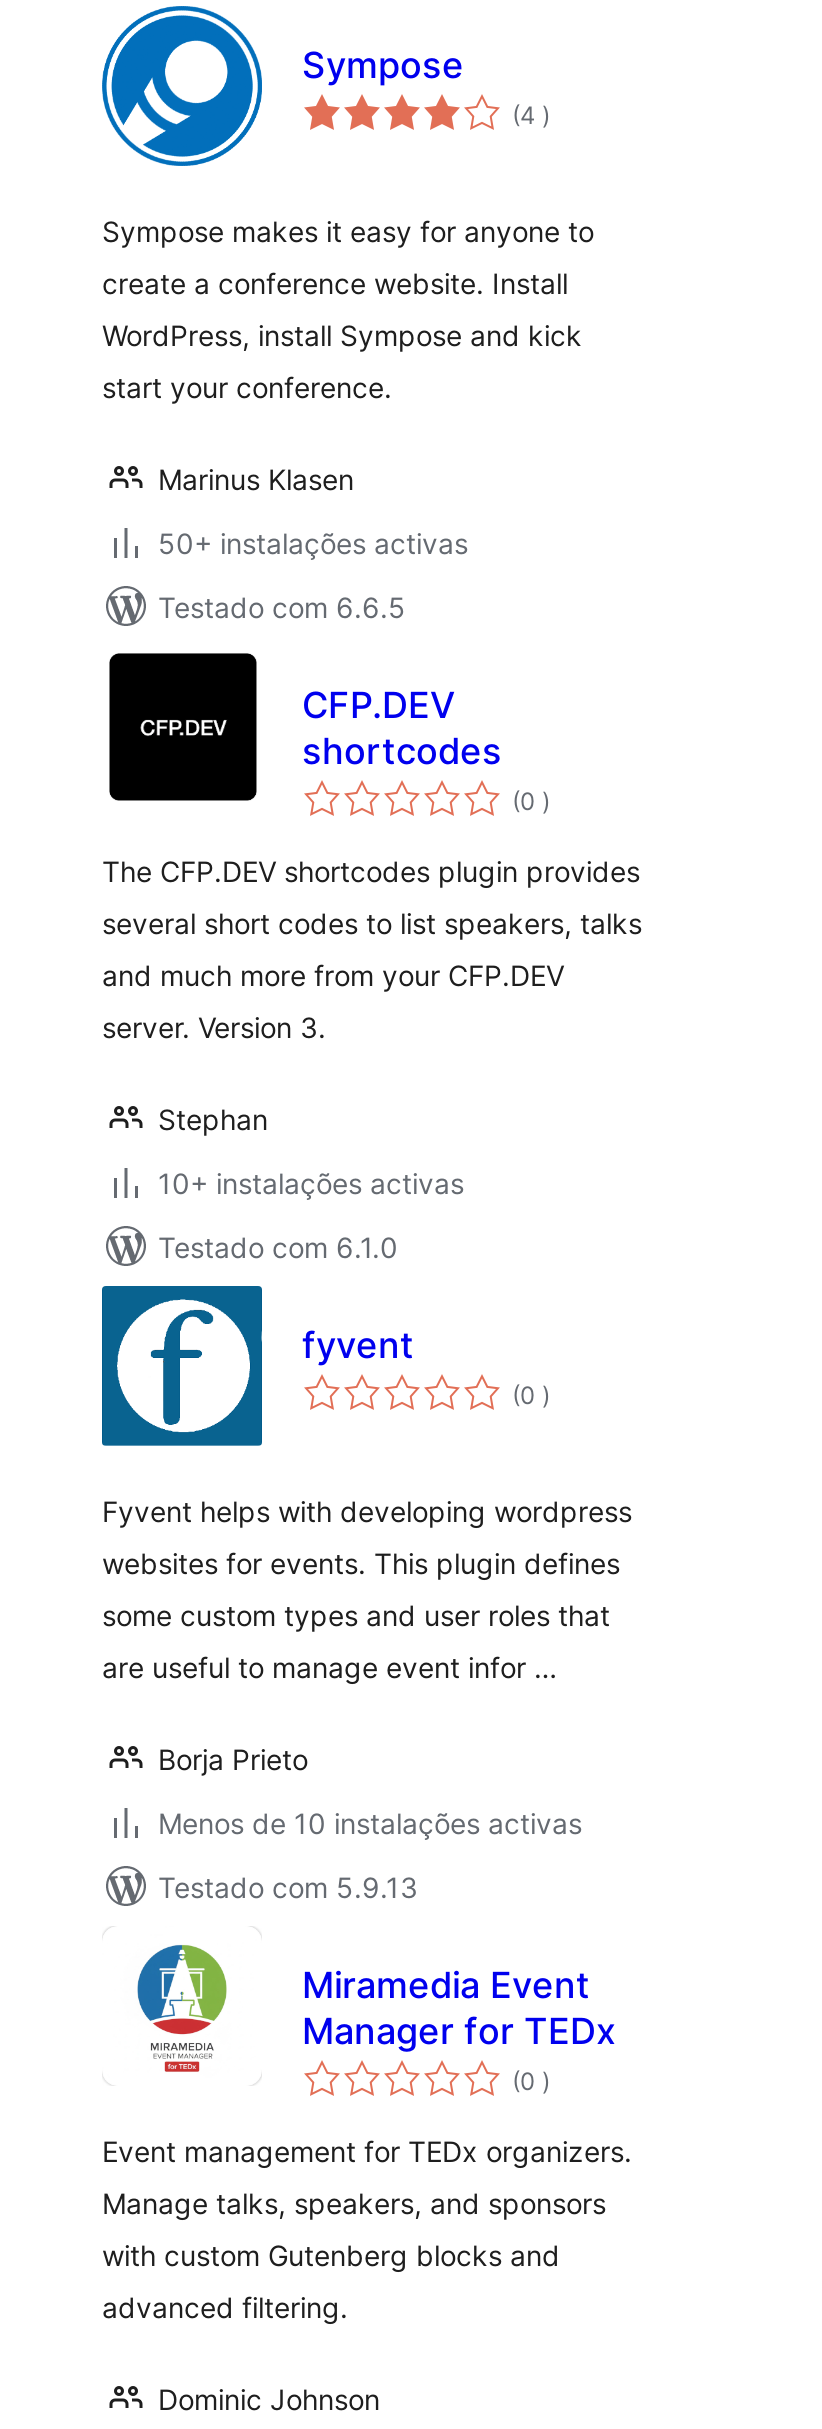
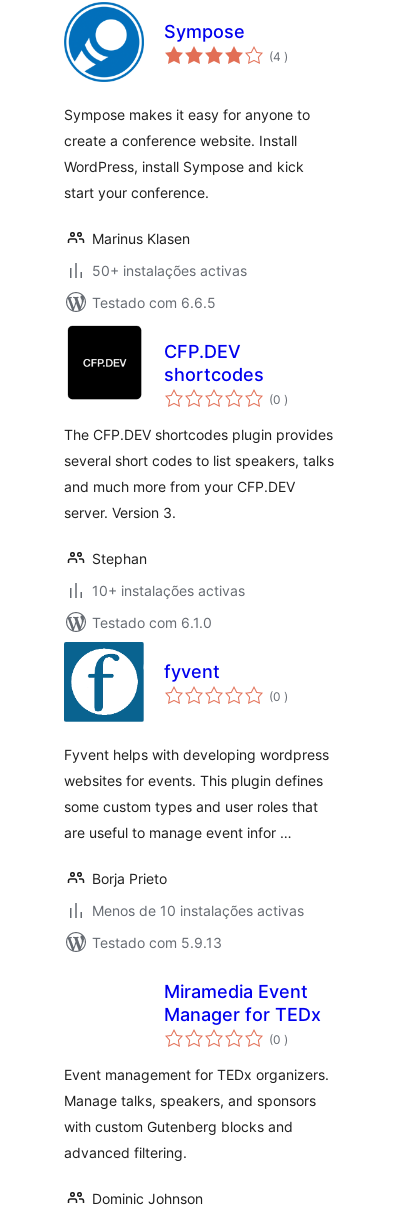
- [image]
